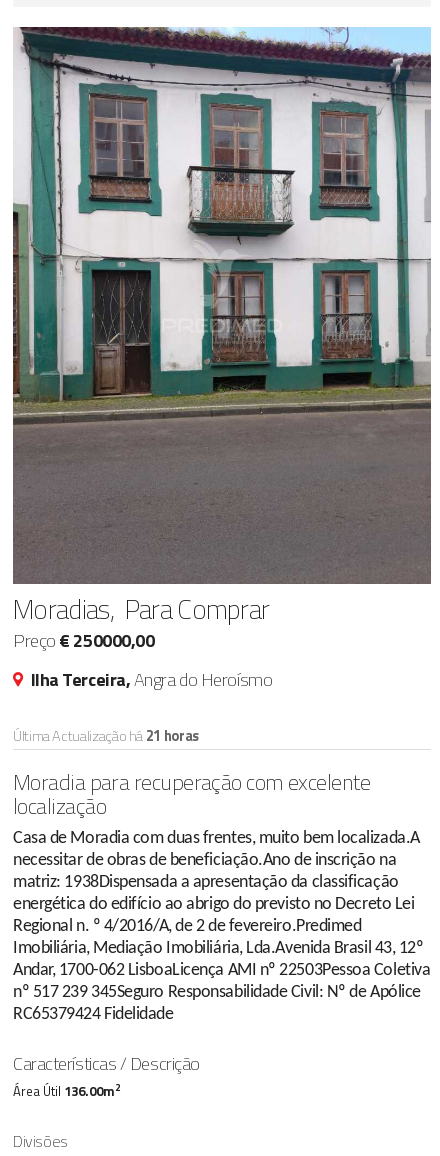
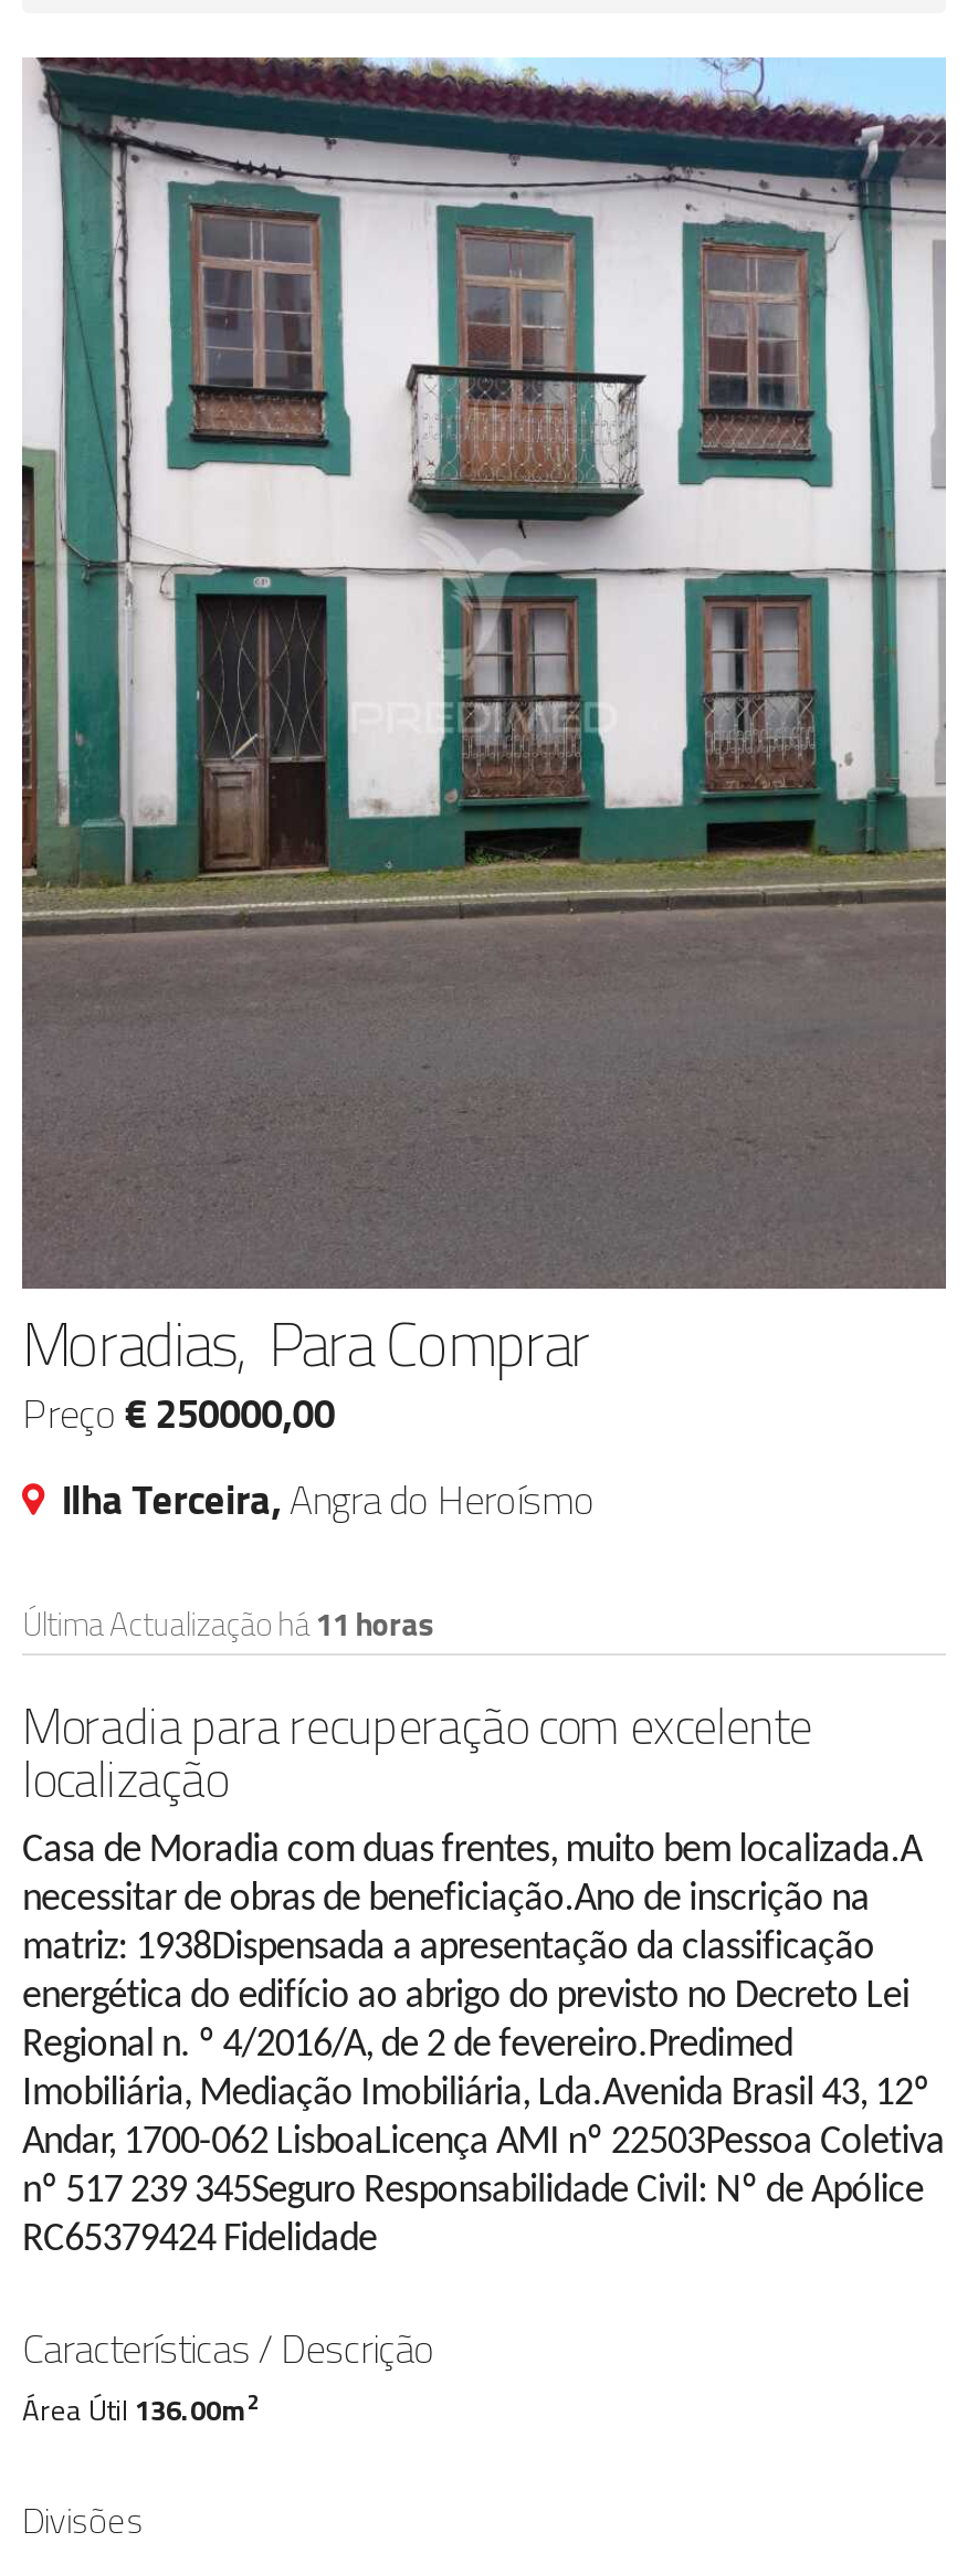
- Última Actualização há21 horas
+ Última Actualização há11 horas
